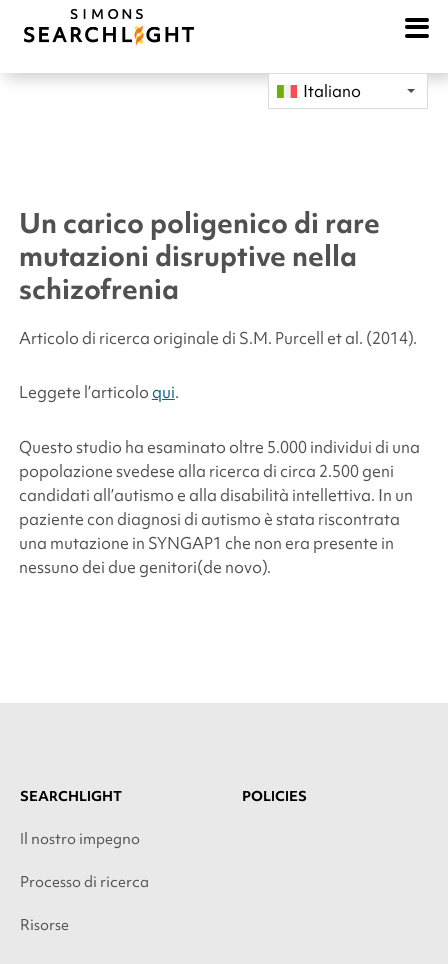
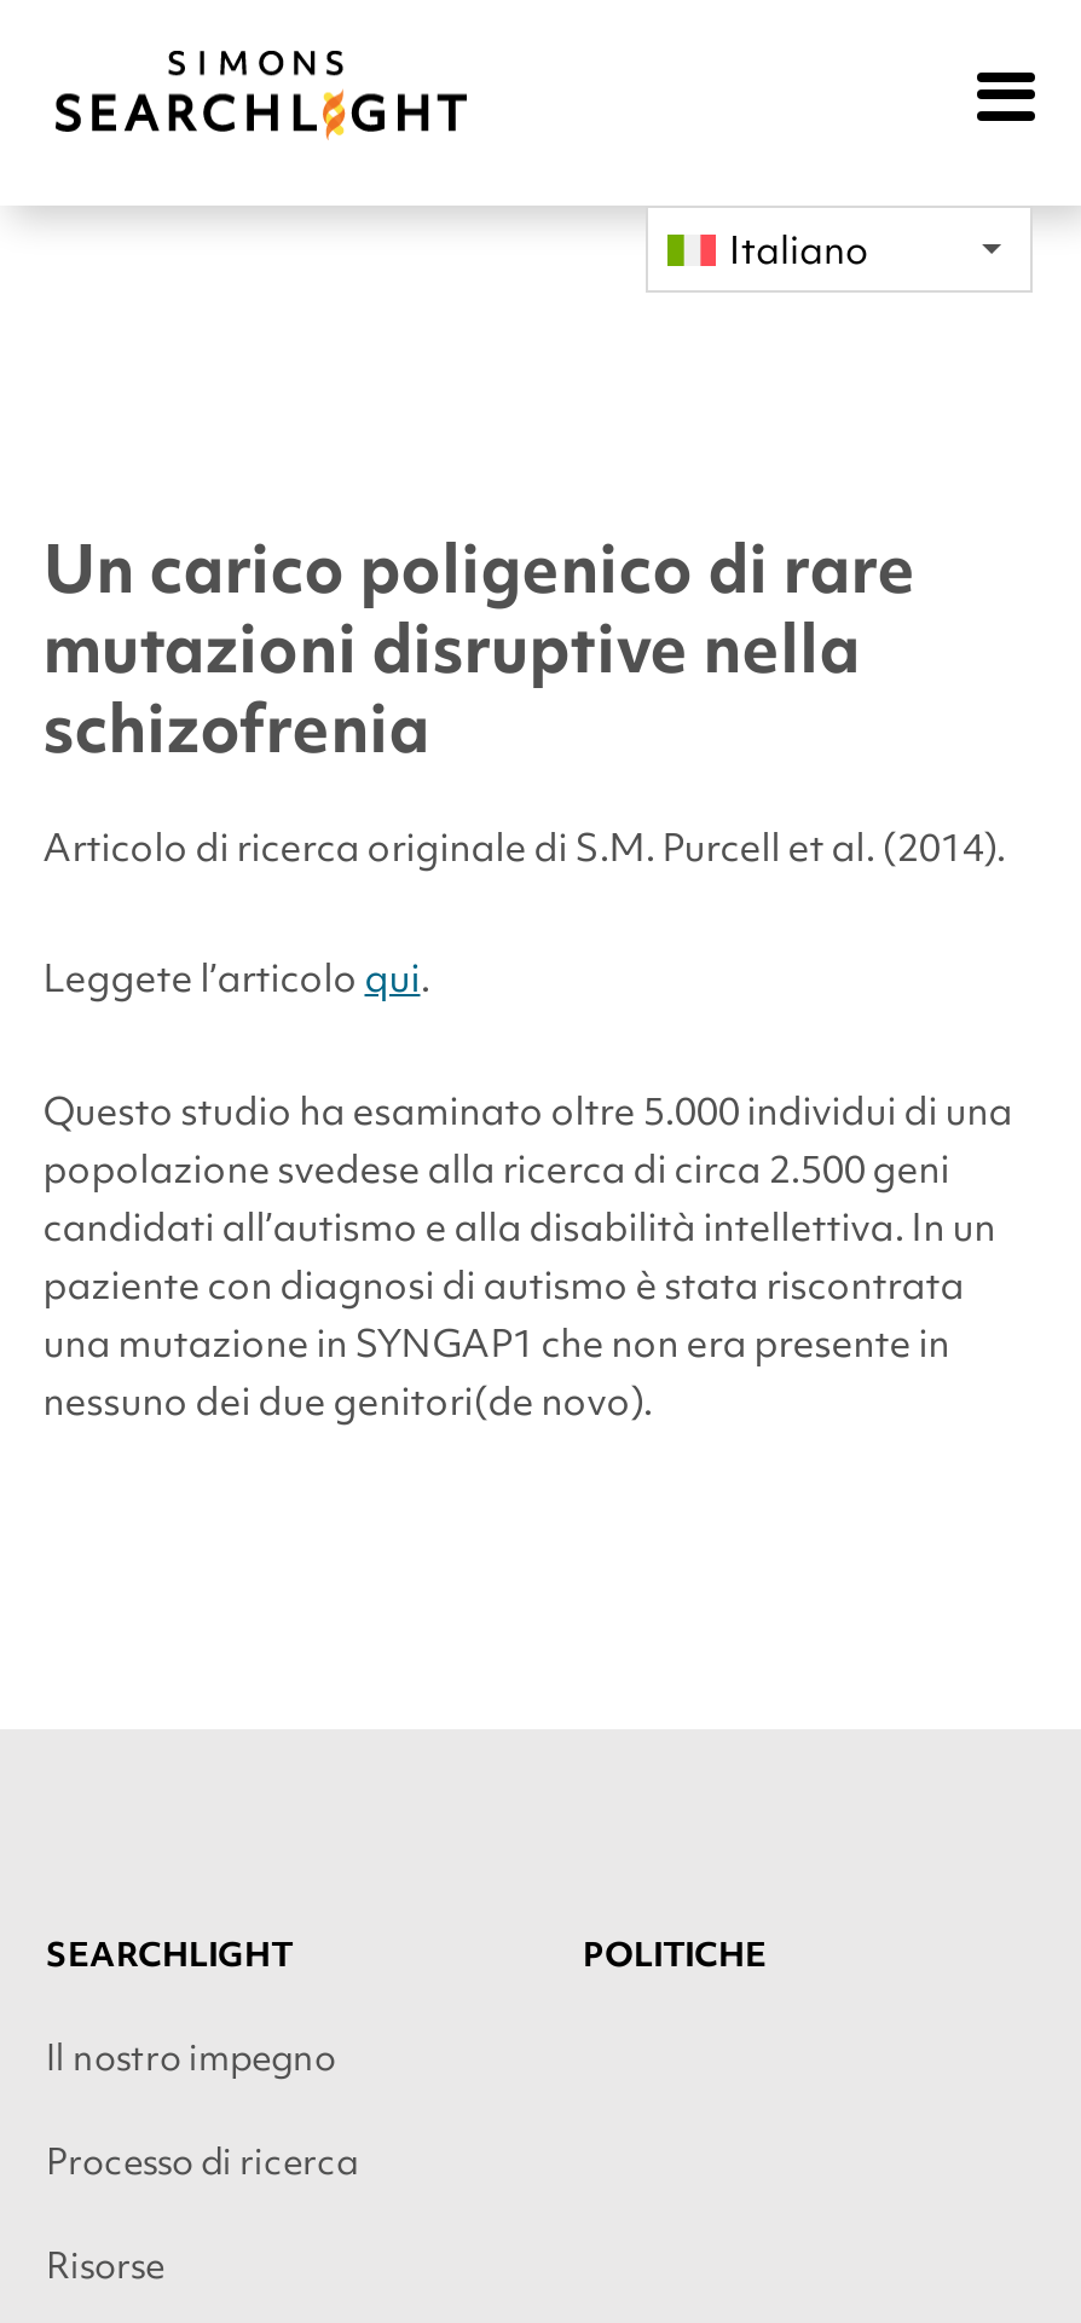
- POLICIES
+ POLITICHE
